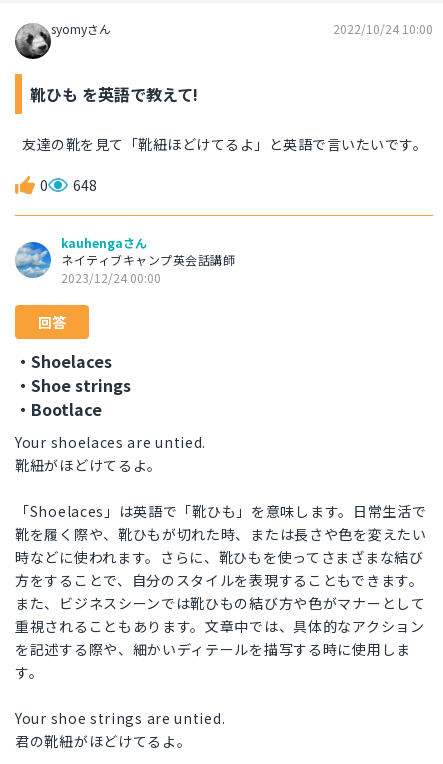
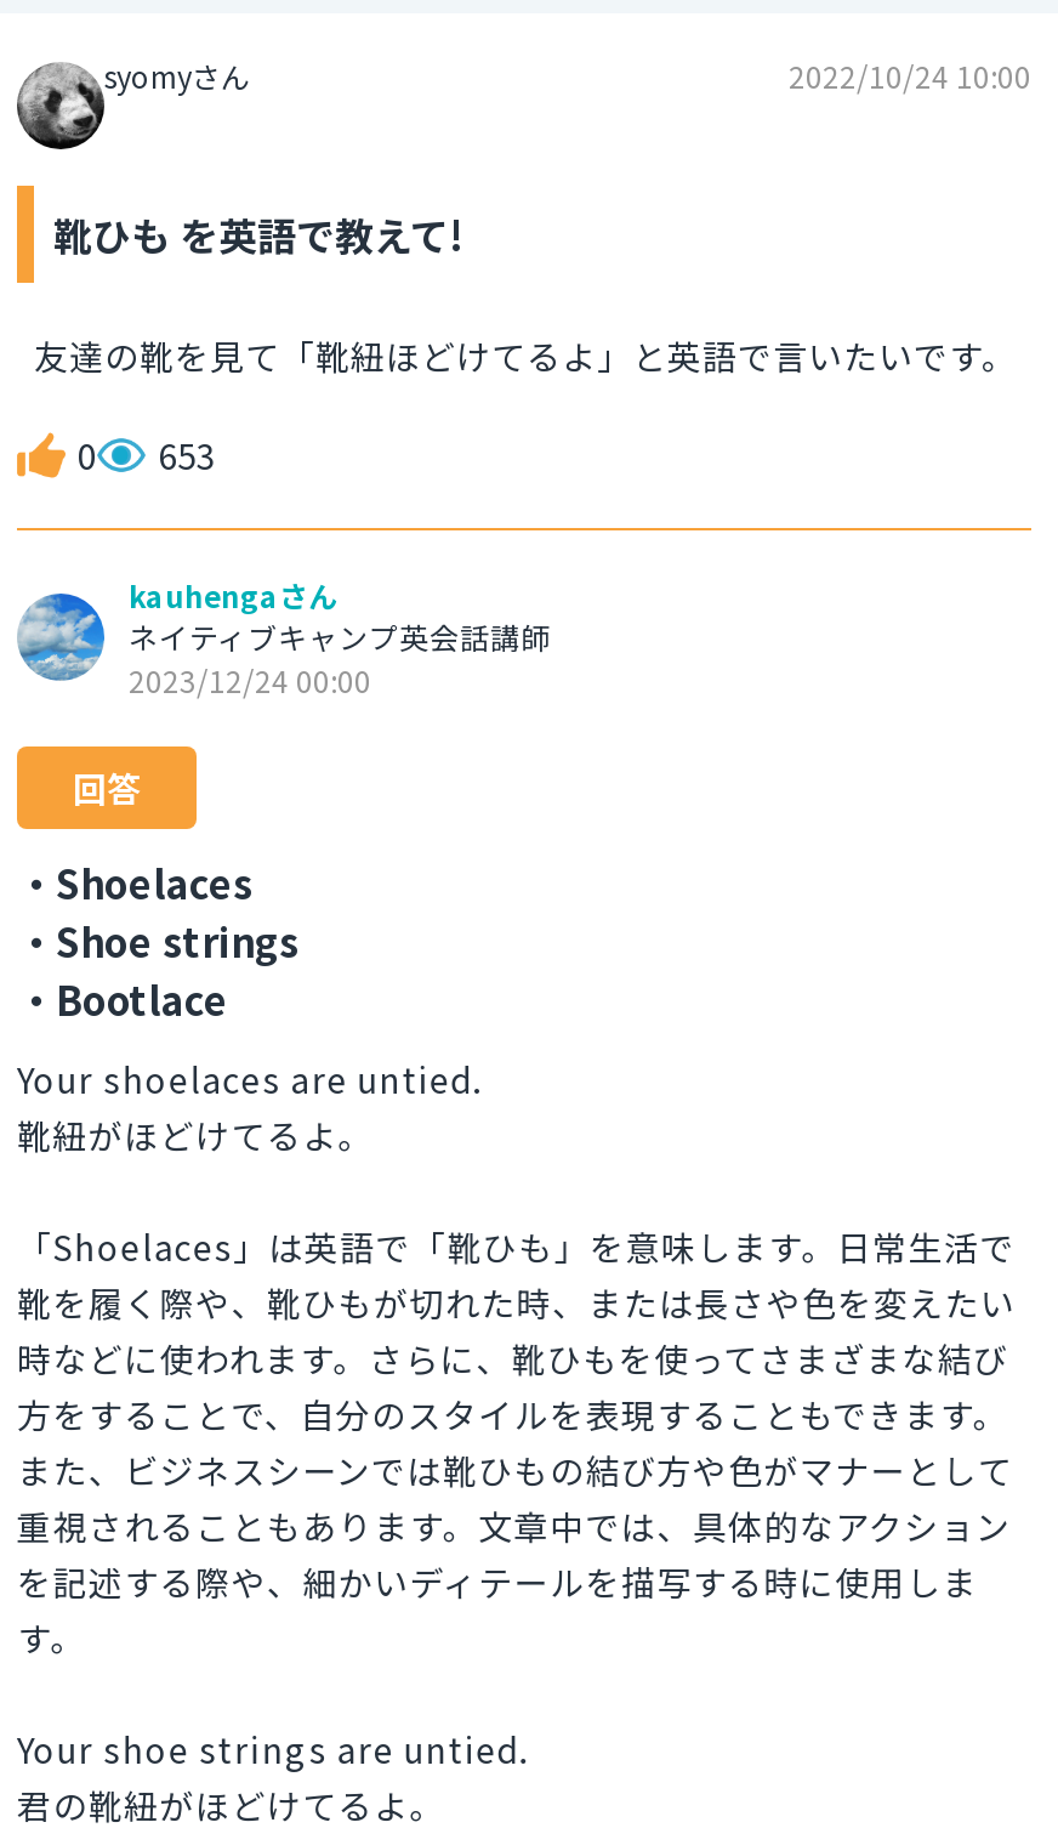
- 0 648
+ 0 653
